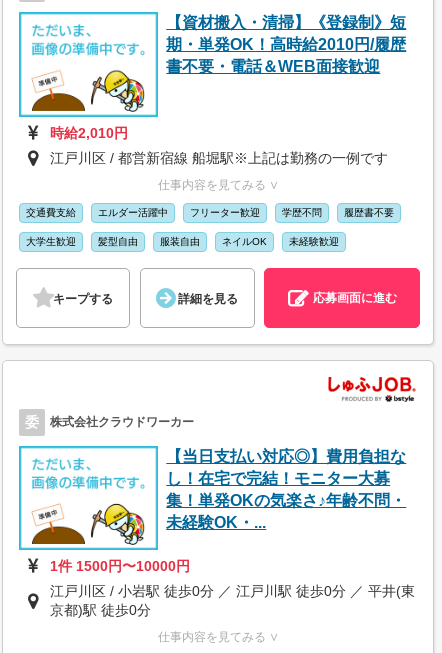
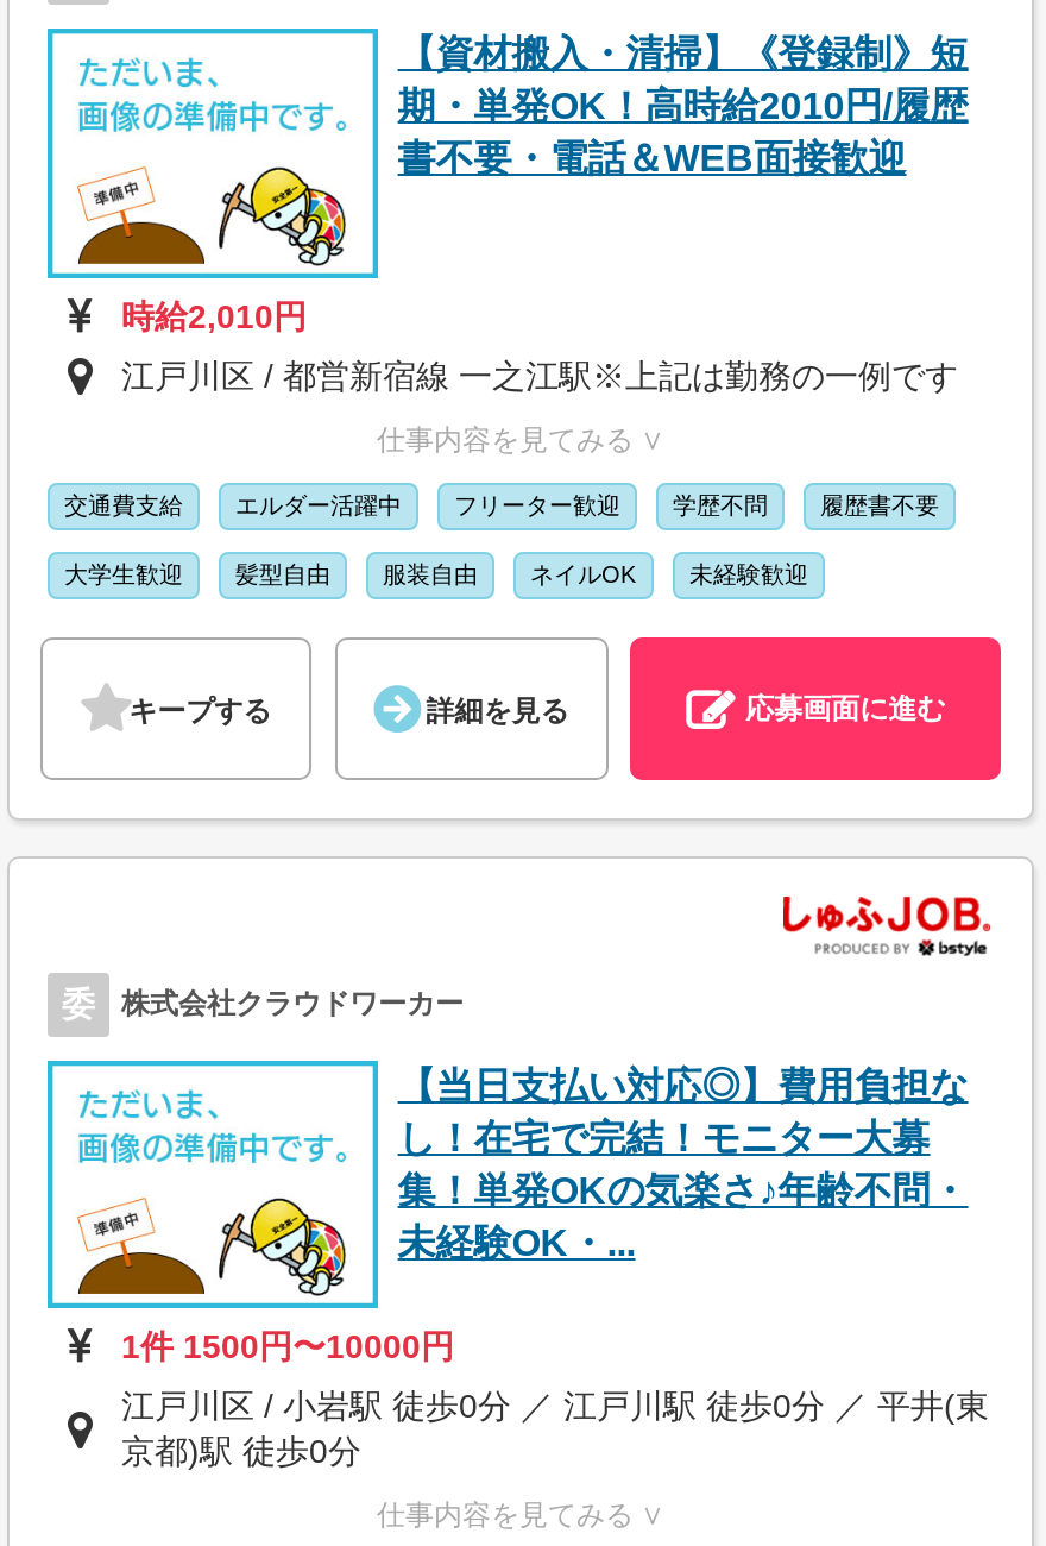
- 江戸川区 / 都営新宿線 船堀駅※上記は勤務の一例です
+ 江戸川区 / 都営新宿線 一之江駅※上記は勤務の一例です
